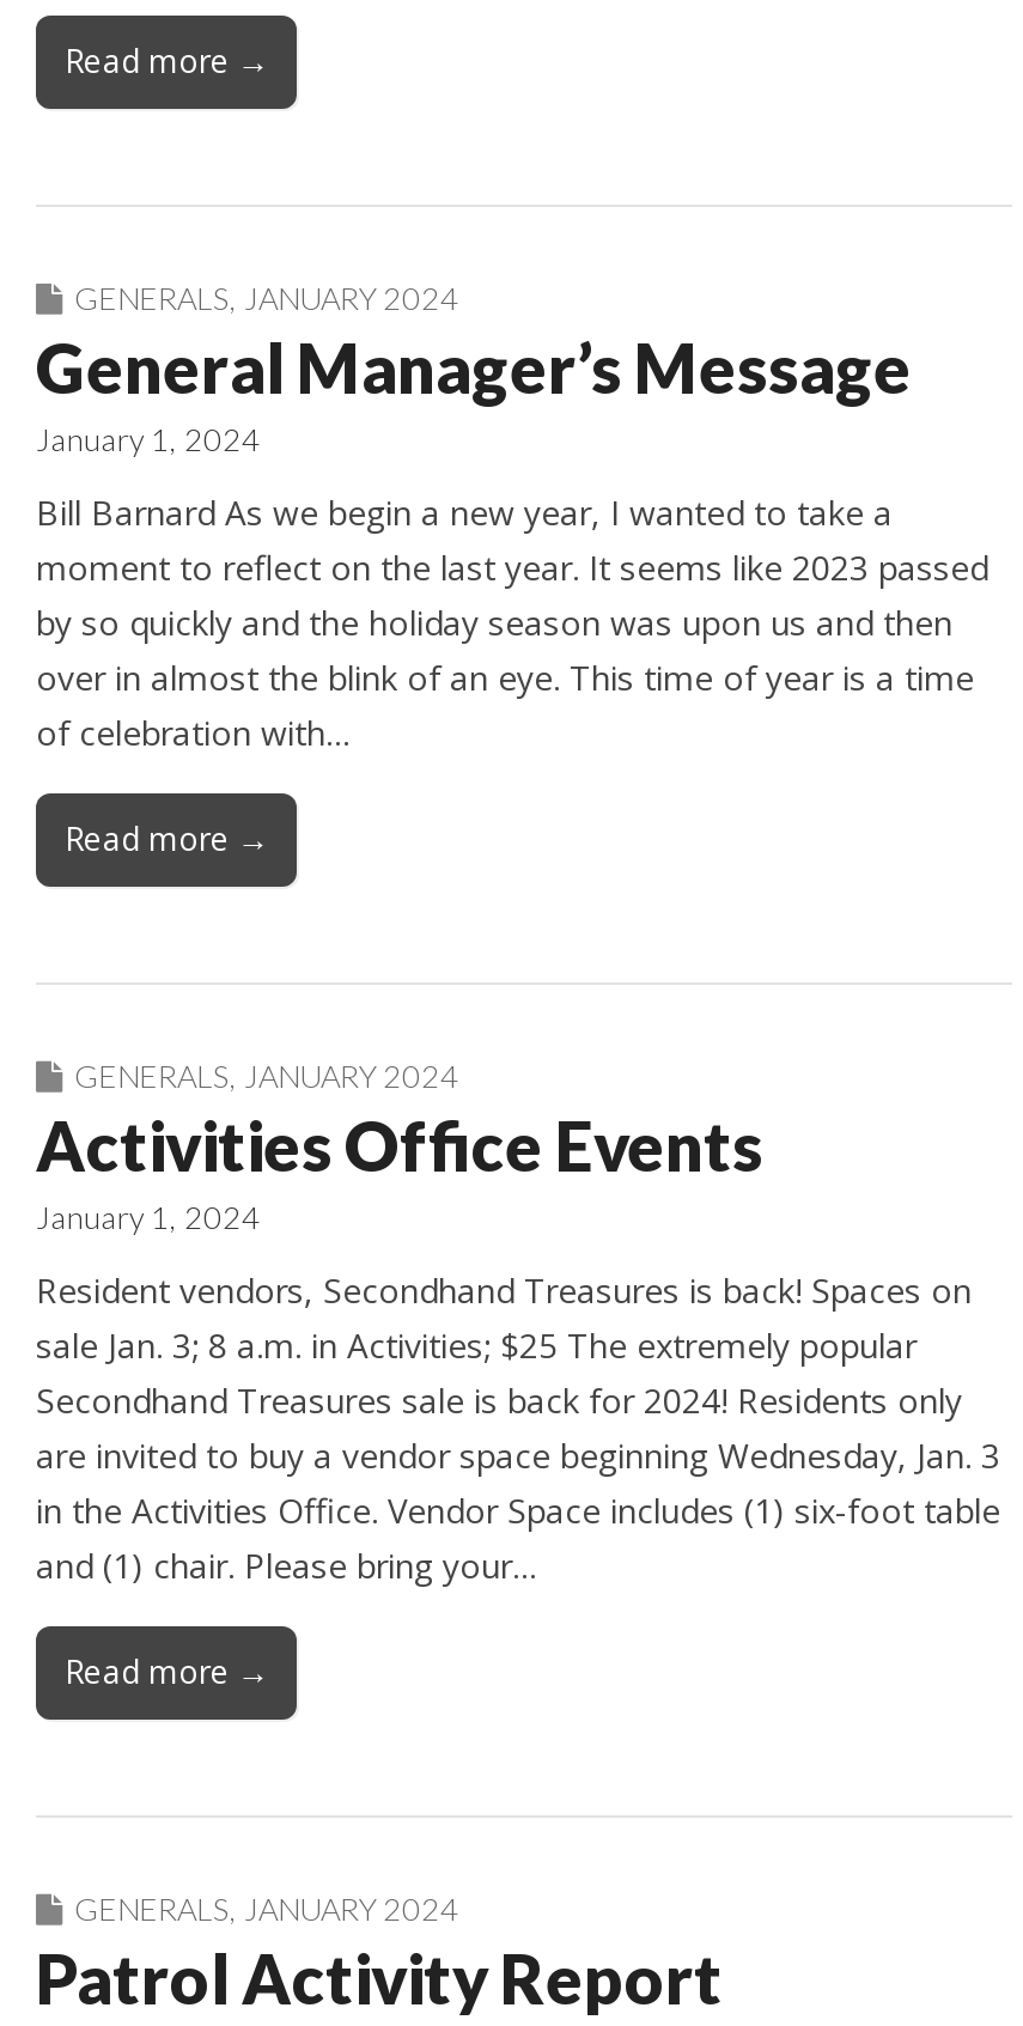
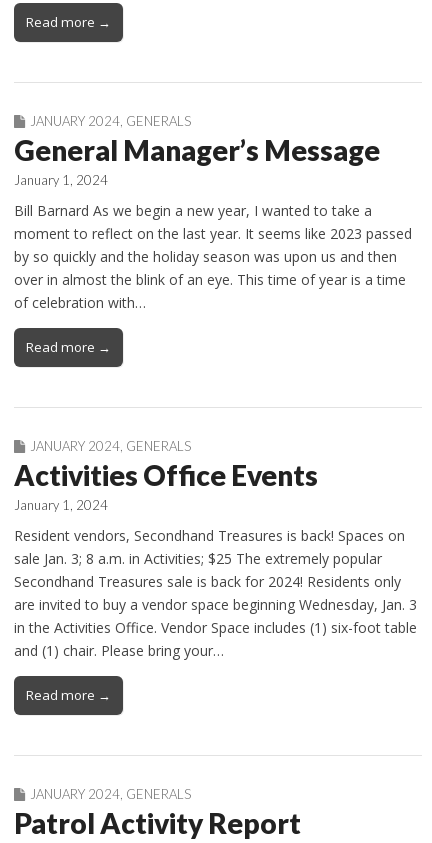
- GENERALS, JANUARY 2024
+ JANUARY 2024, GENERALS

- GENERALS, JANUARY 2024
+ JANUARY 2024, GENERALS

- GENERALS, JANUARY 2024
+ JANUARY 2024, GENERALS
